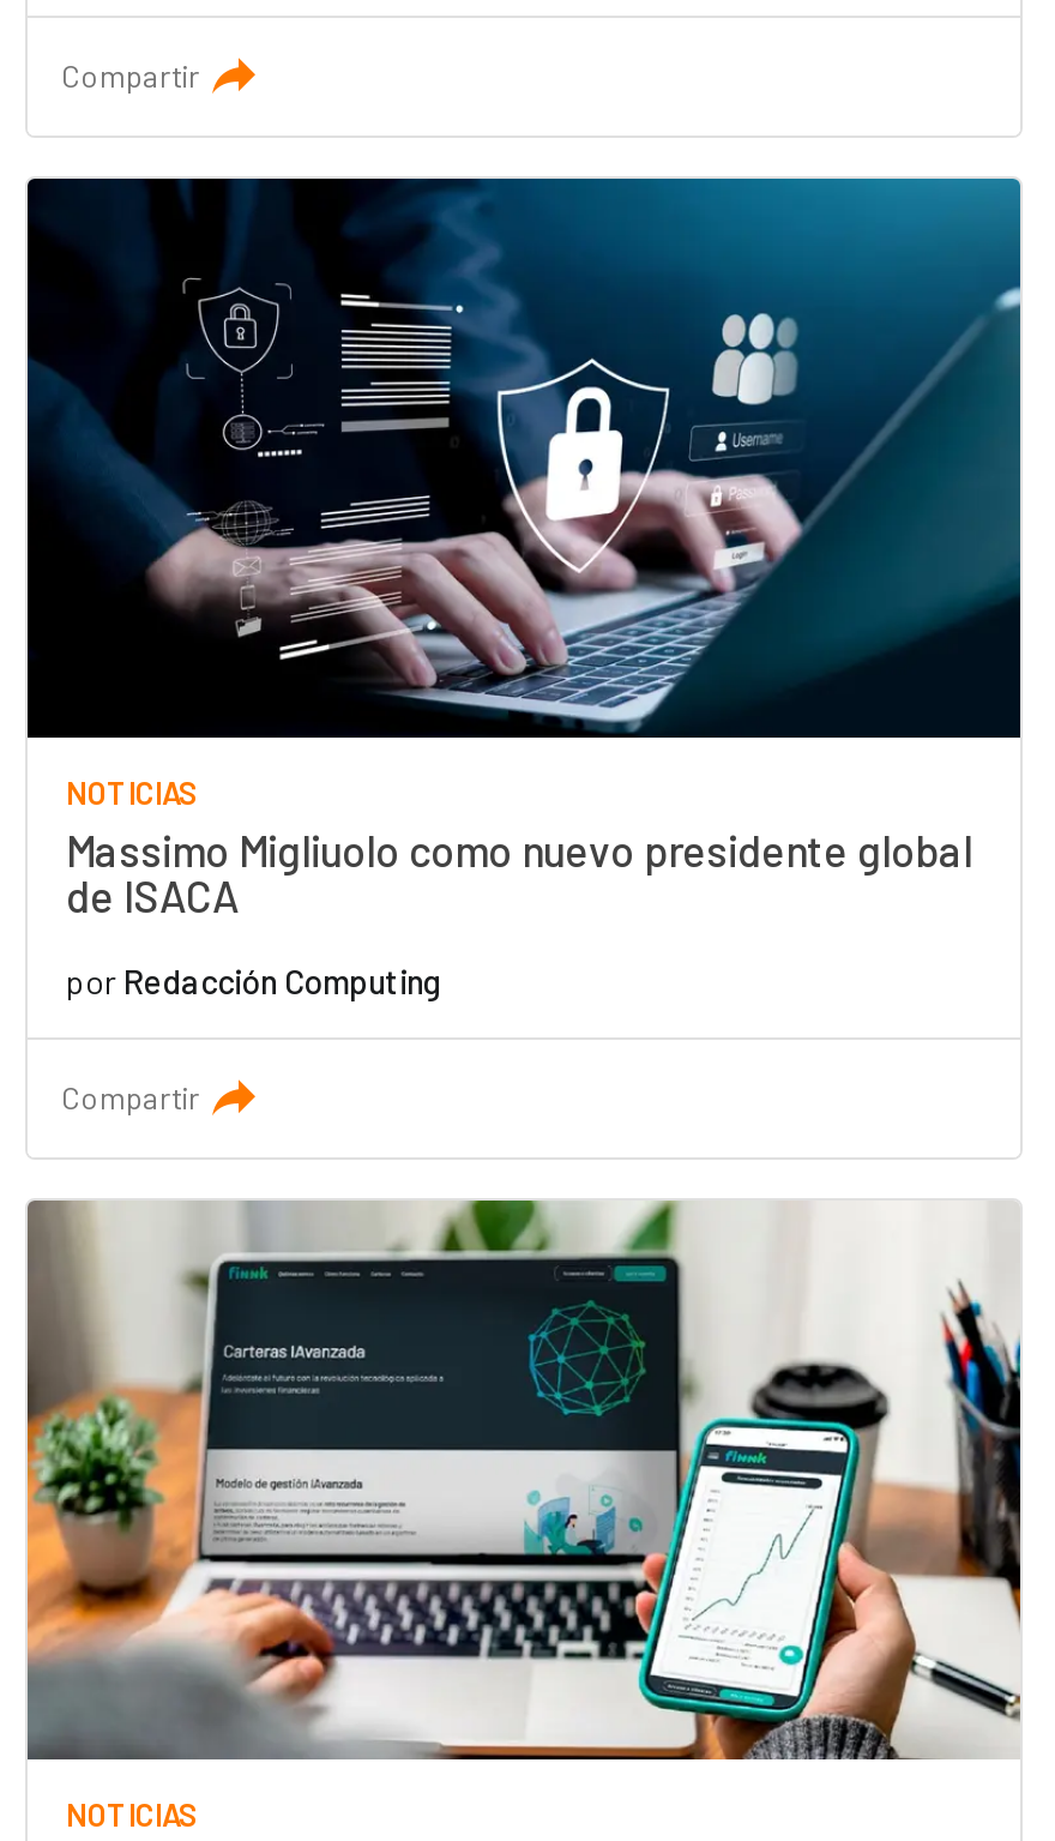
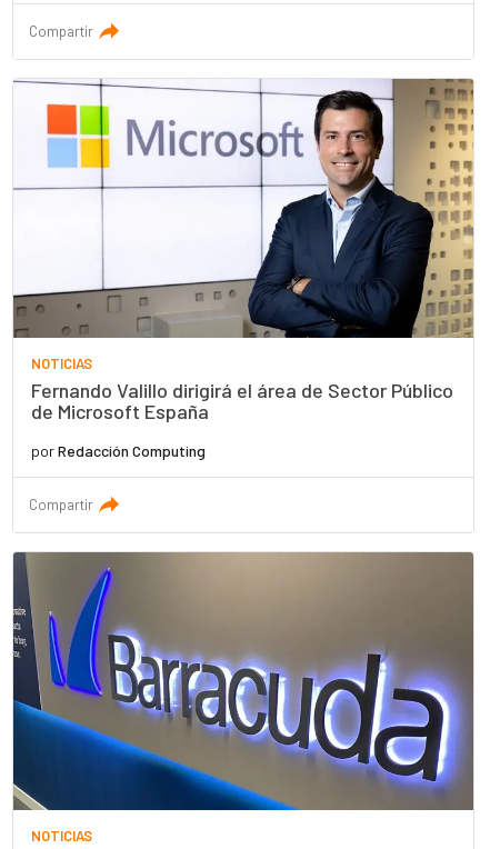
- [image]
- Massimo Migliuolo como nuevo presidente global
- de ISACA
+ [image]
+ Fernando Valillo dirigirá el área de Sector Público
+ de Microsoft España

- [image]
+ [image]
